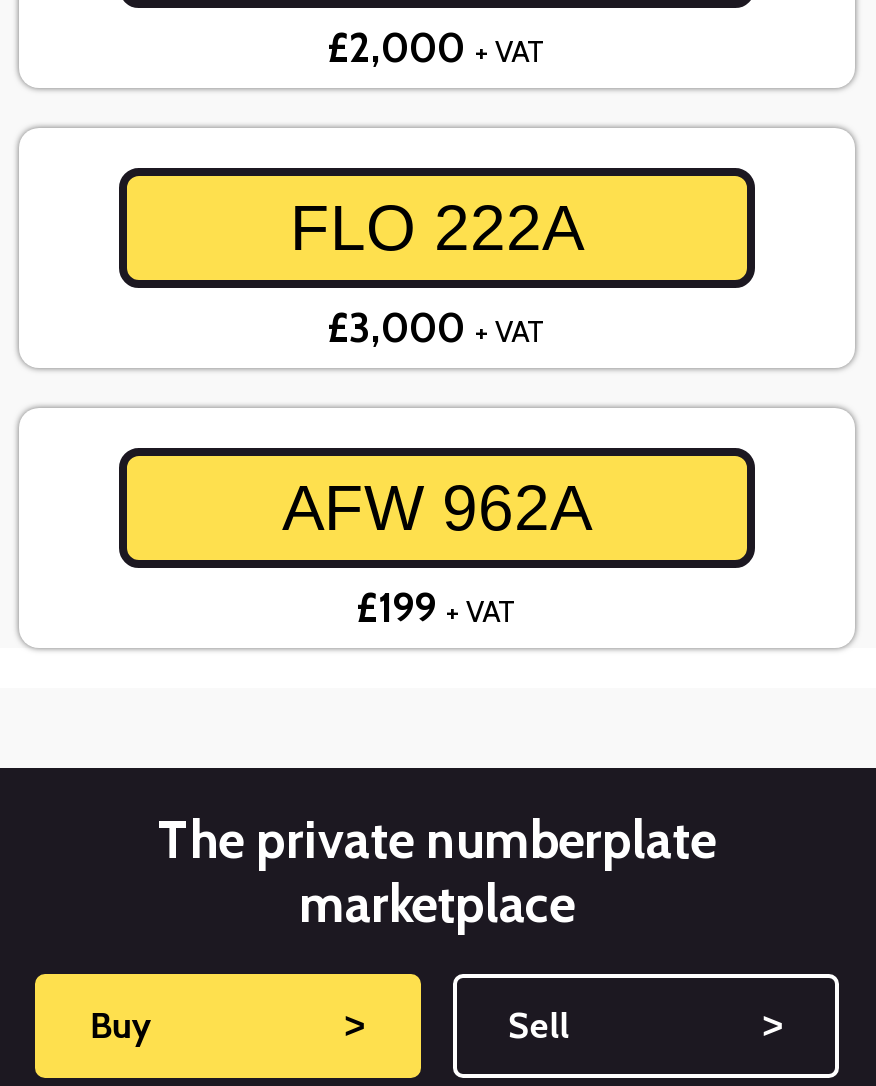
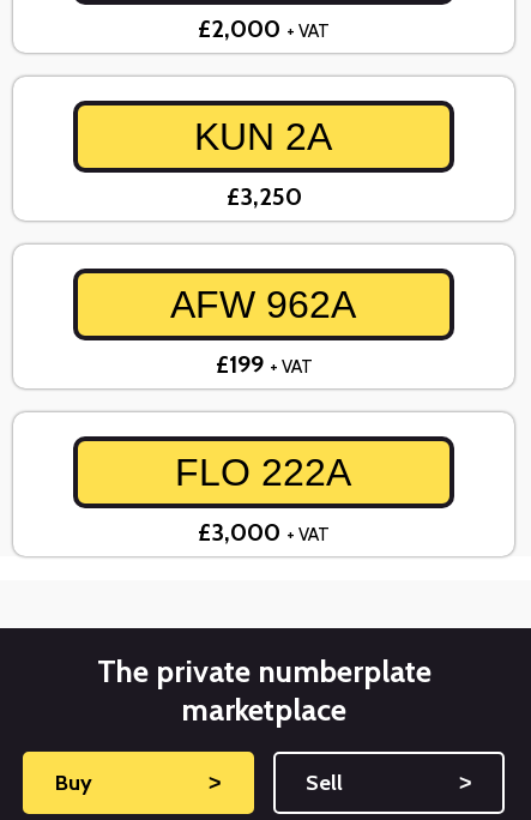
- FLO 222A
+ KUN 2A

- £3,000 + VAT
+ £3,250

+ FLO 222A
+ £3,000 + VAT
